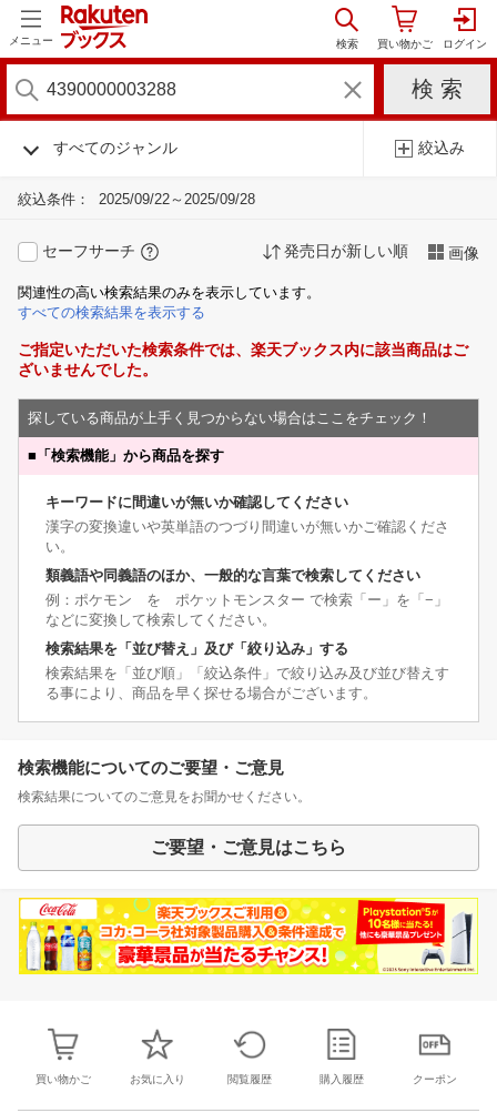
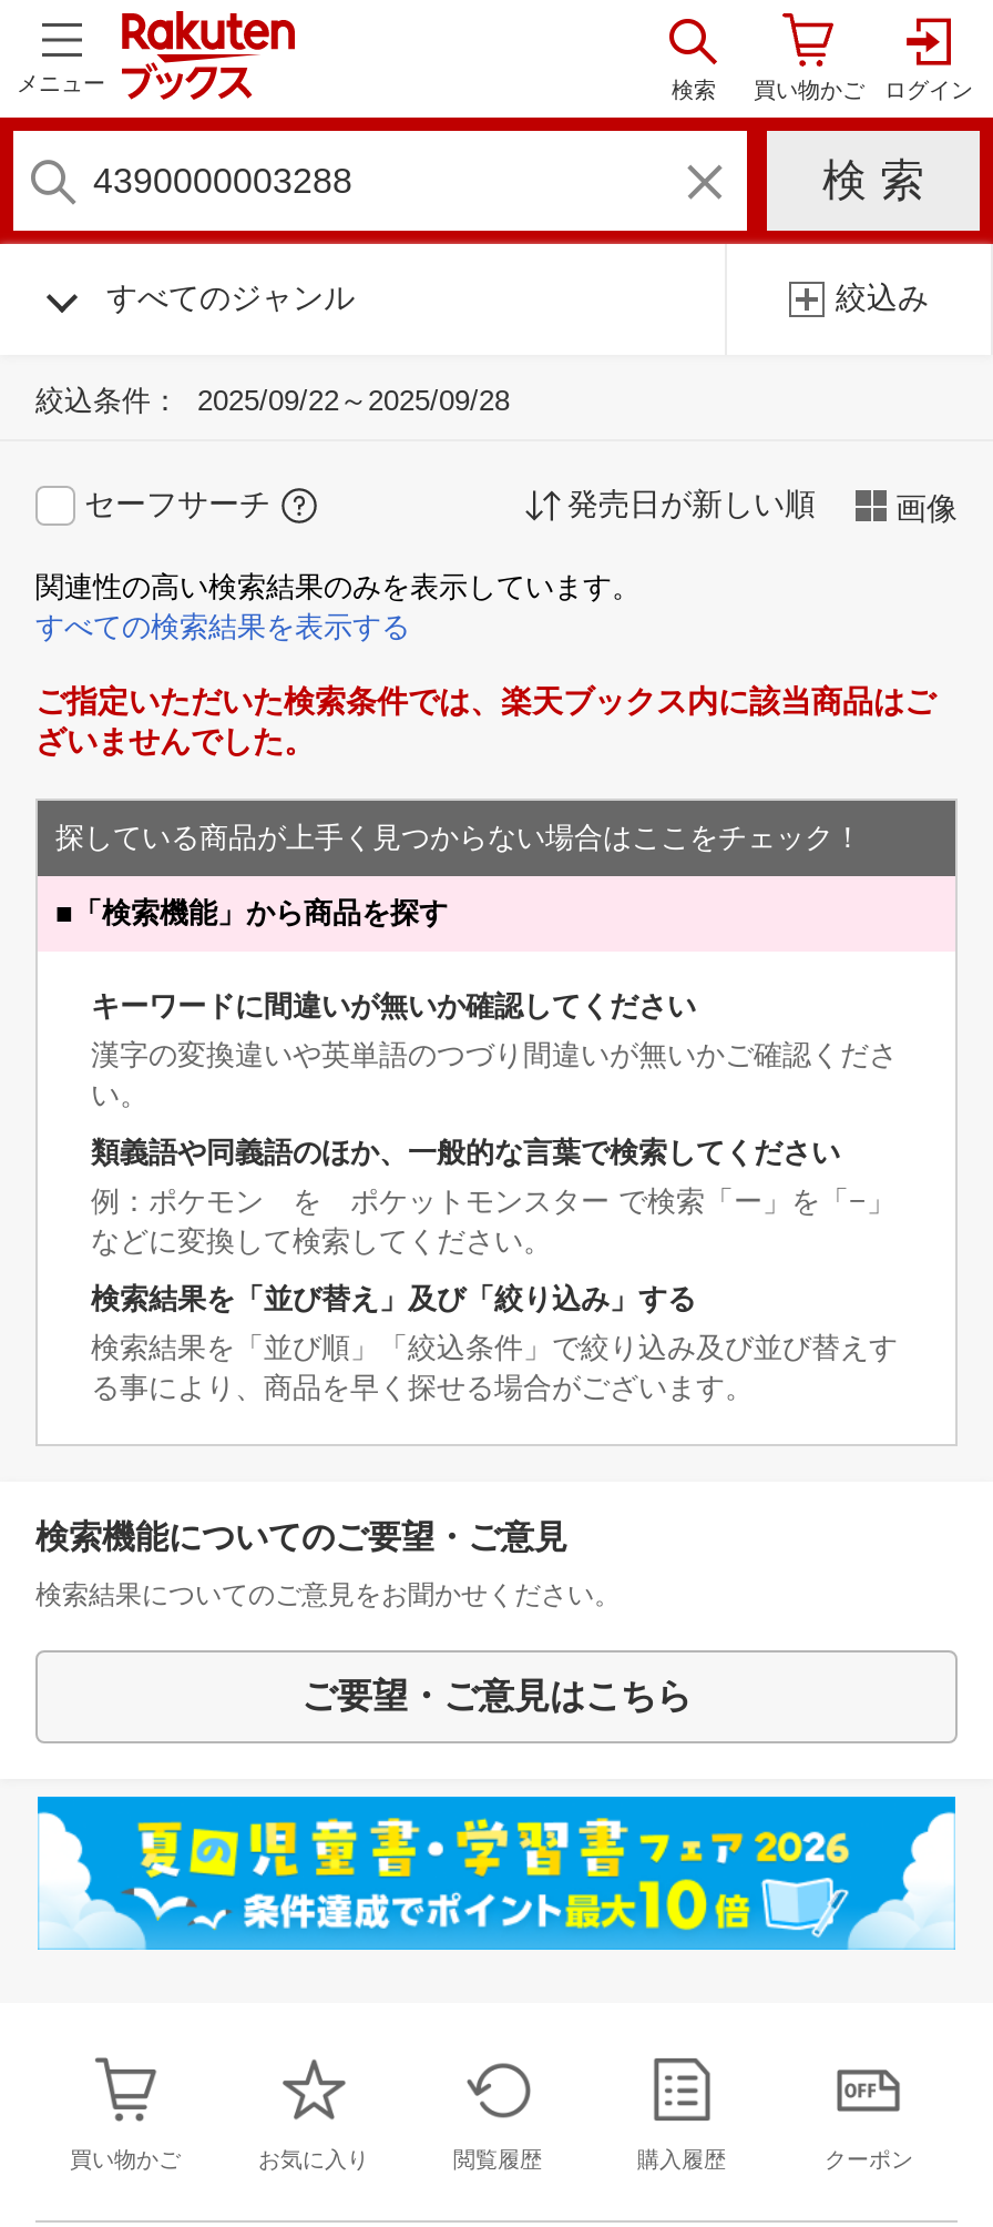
- [image]
+ [image]
